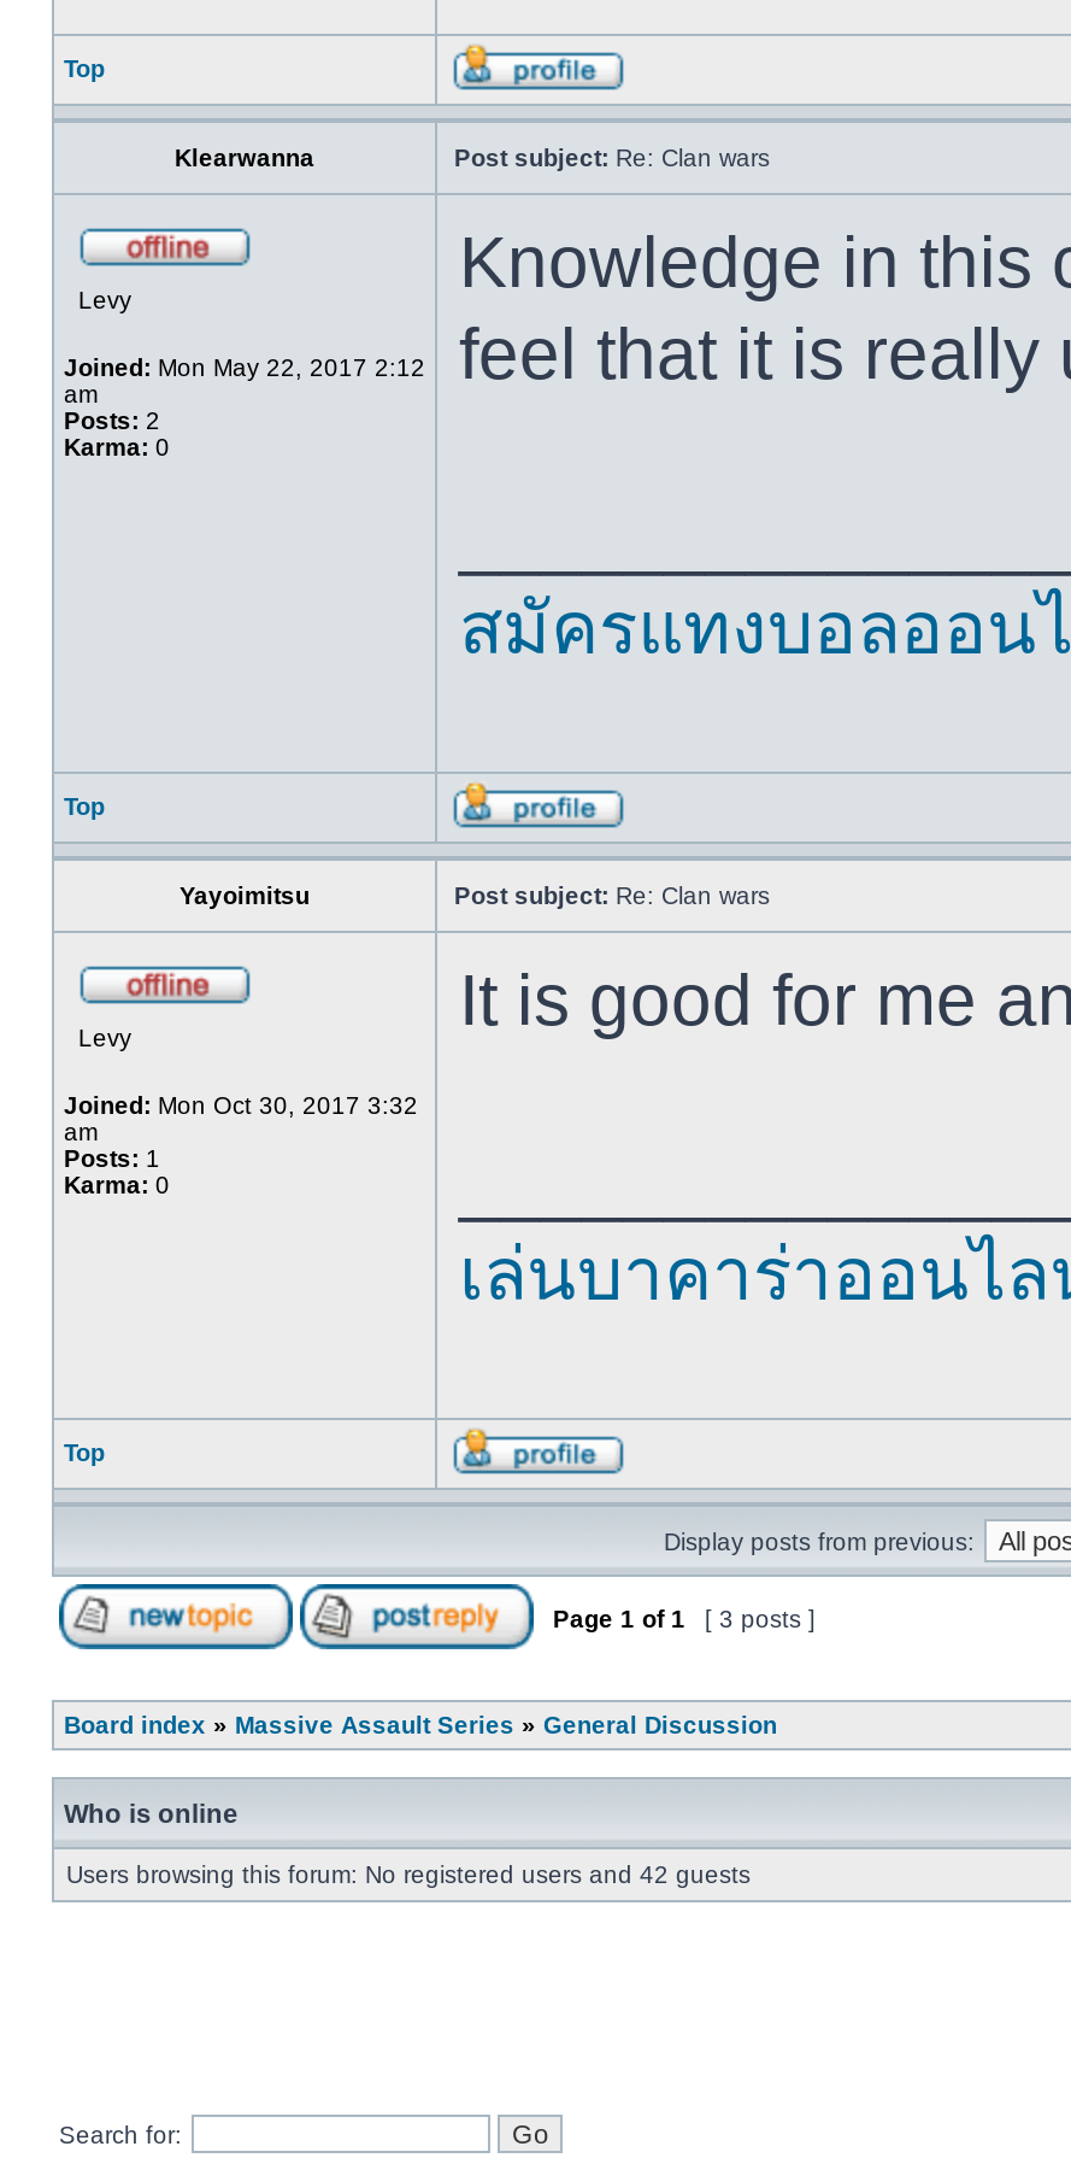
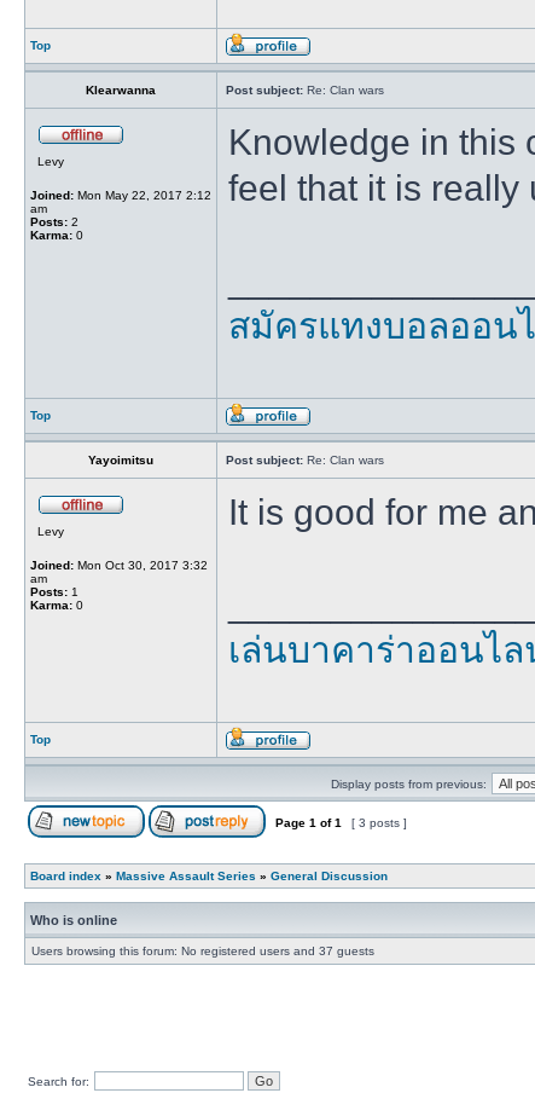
- Users browsing this forum: No registered users and 42 guests
+ Users browsing this forum: No registered users and 37 guests
